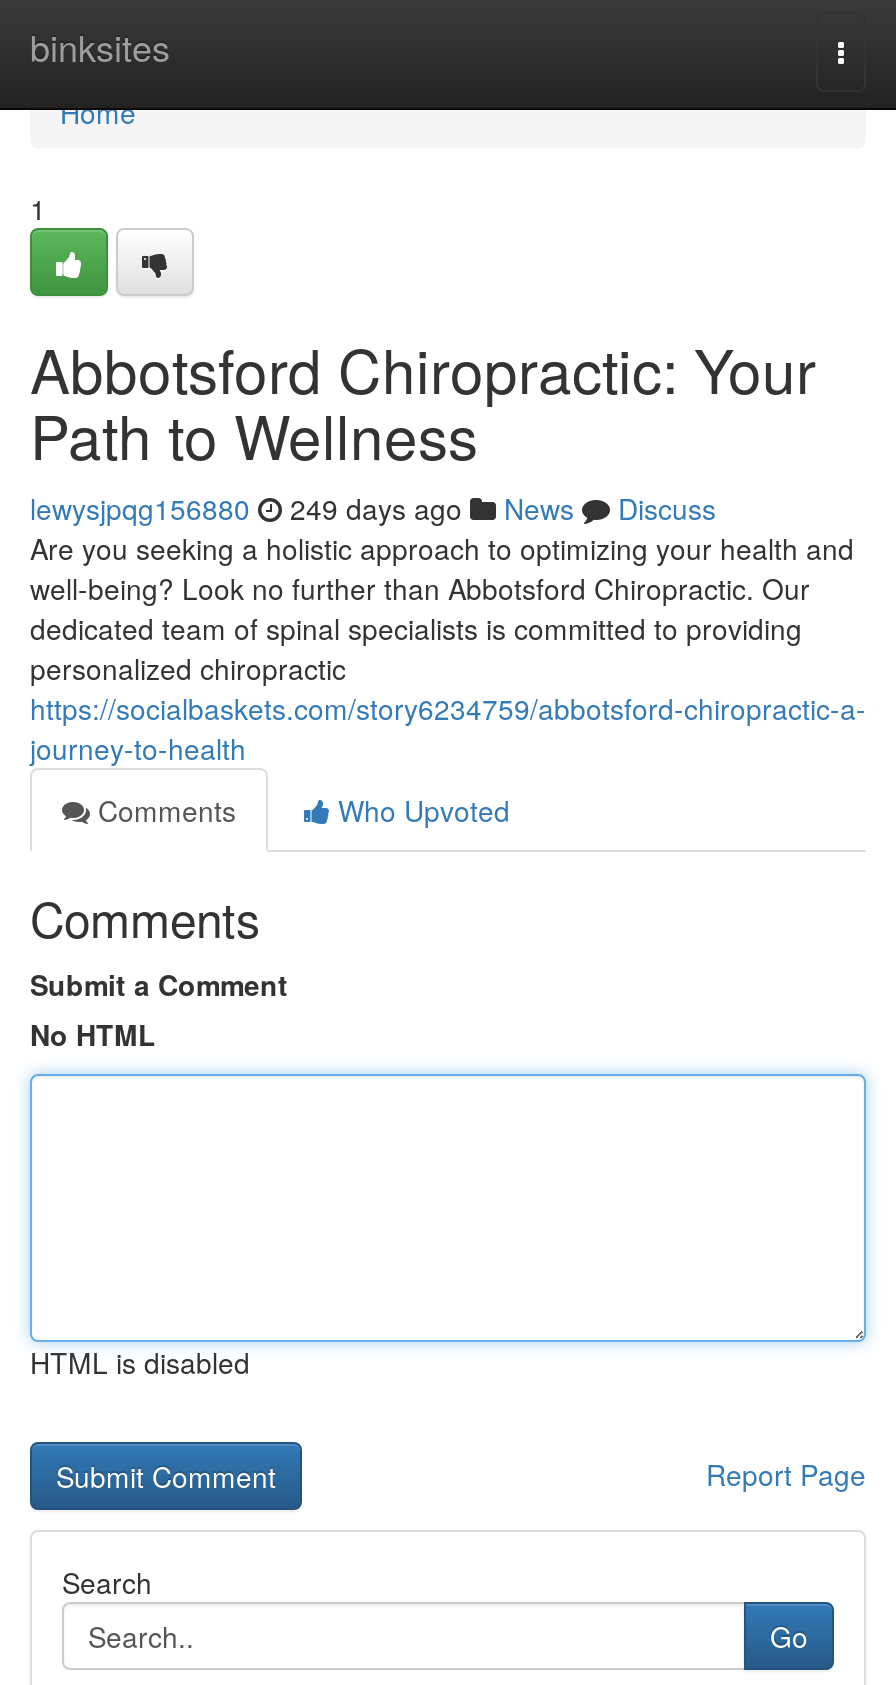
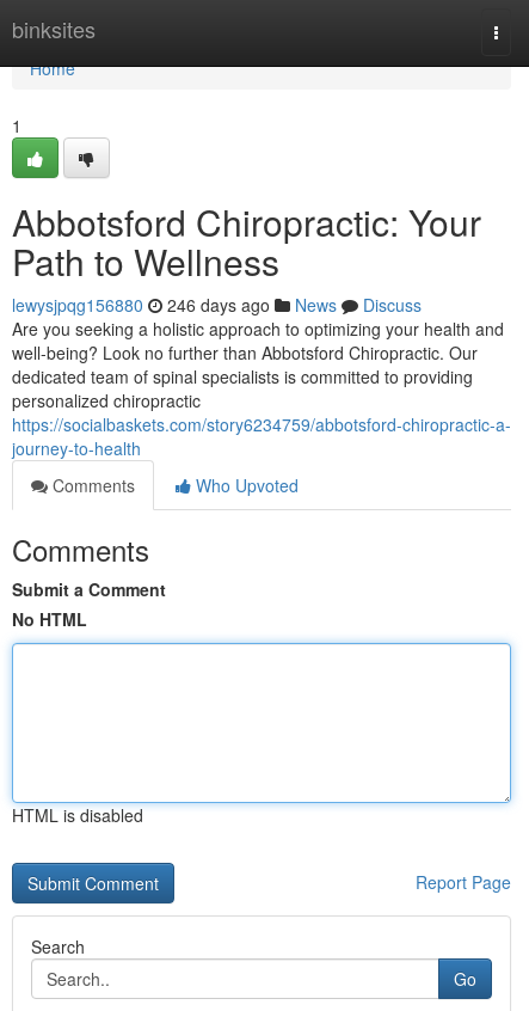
- lewysjpqg156880 249 days ago News Discuss
+ lewysjpqg156880 246 days ago News Discuss
